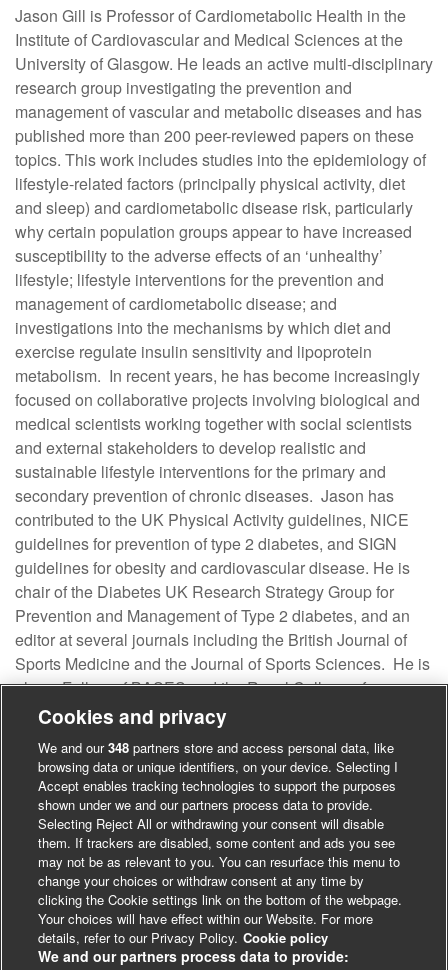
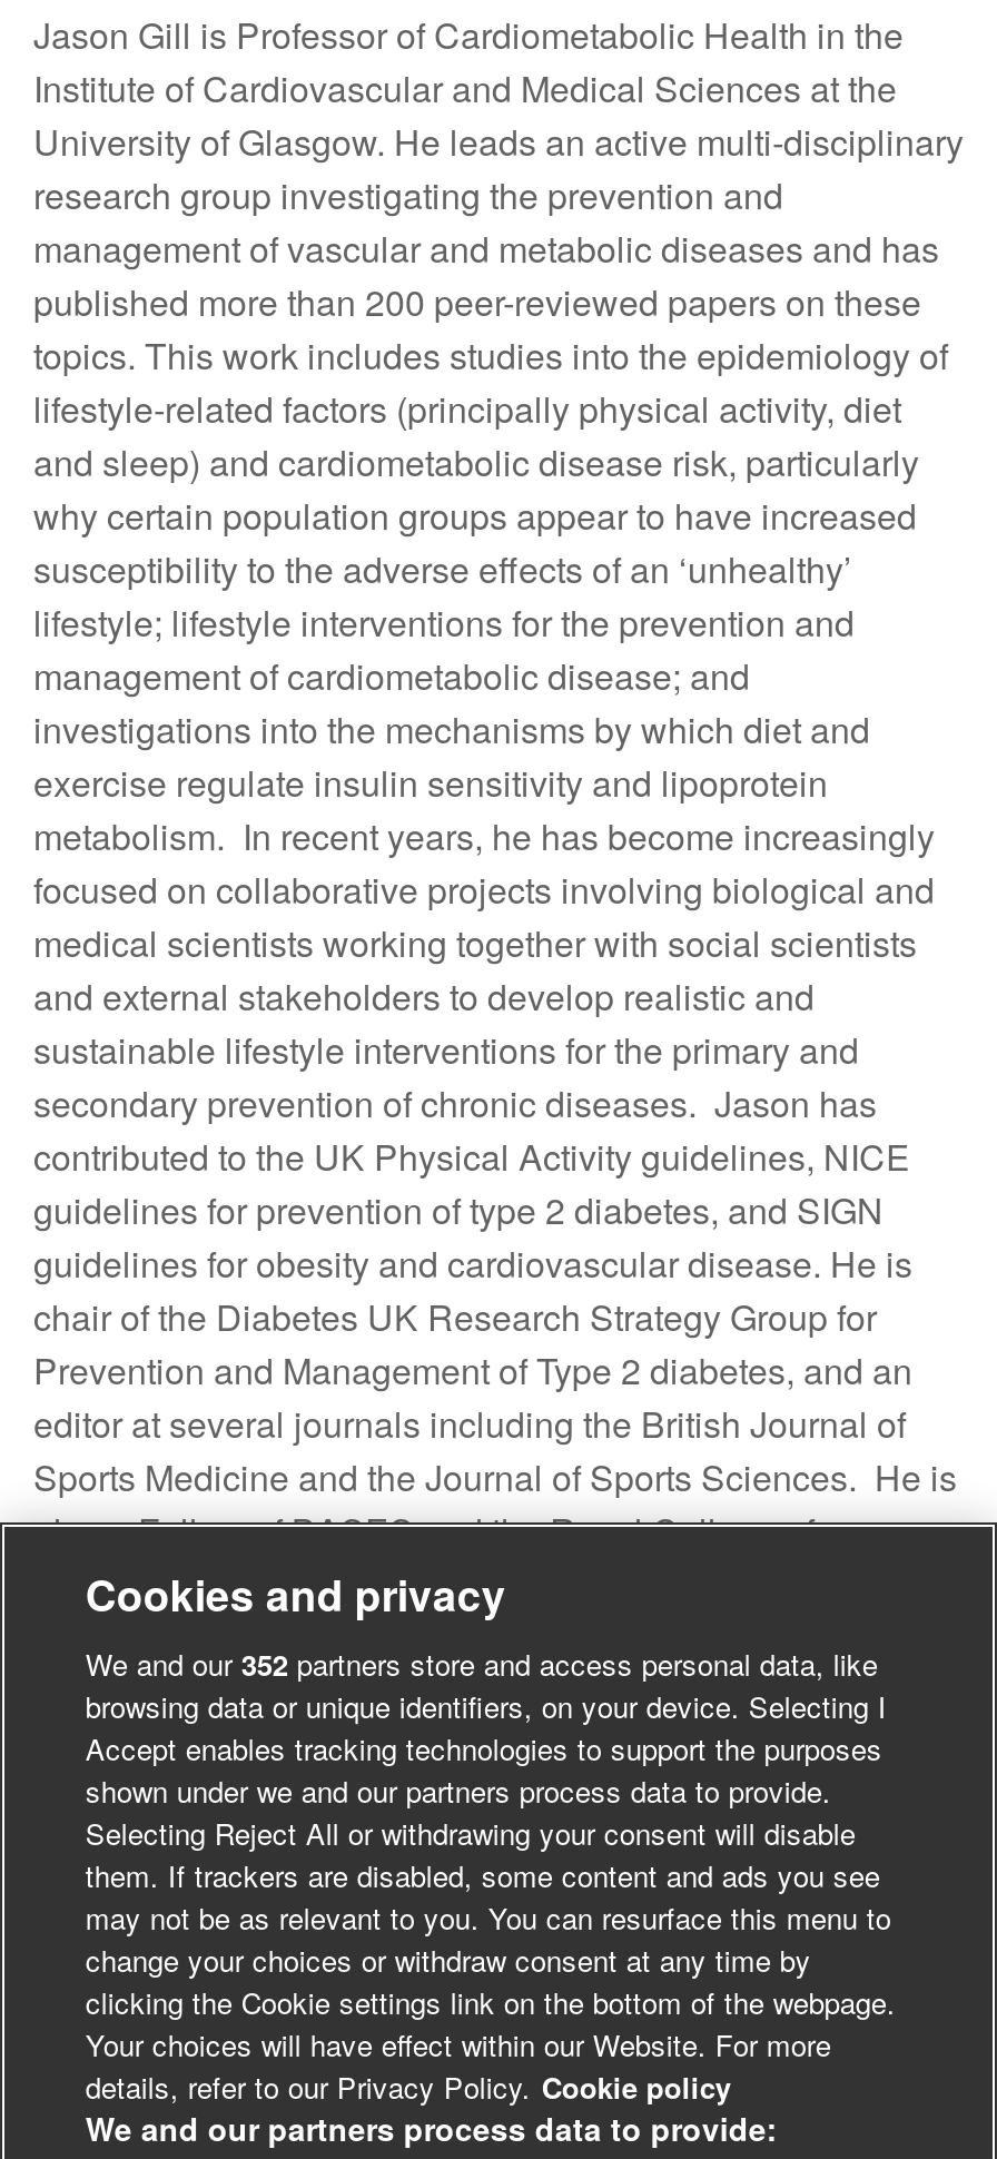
- We and our 348 partners store and access personal data, like
+ We and our 352 partners store and access personal data, like
